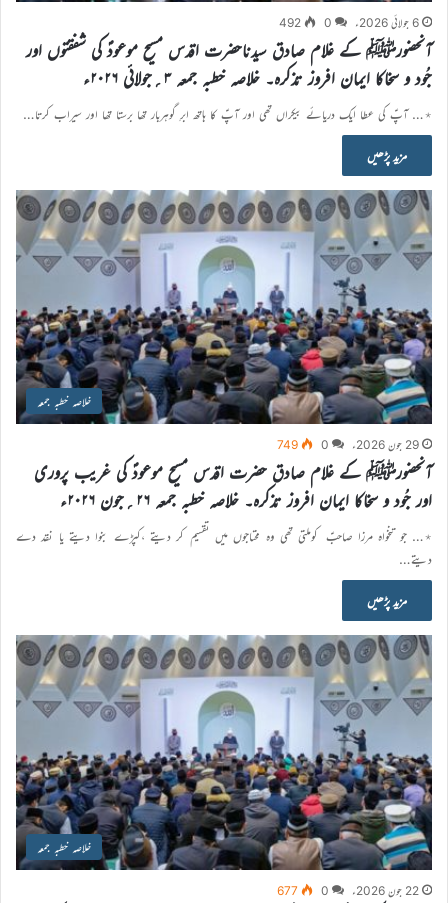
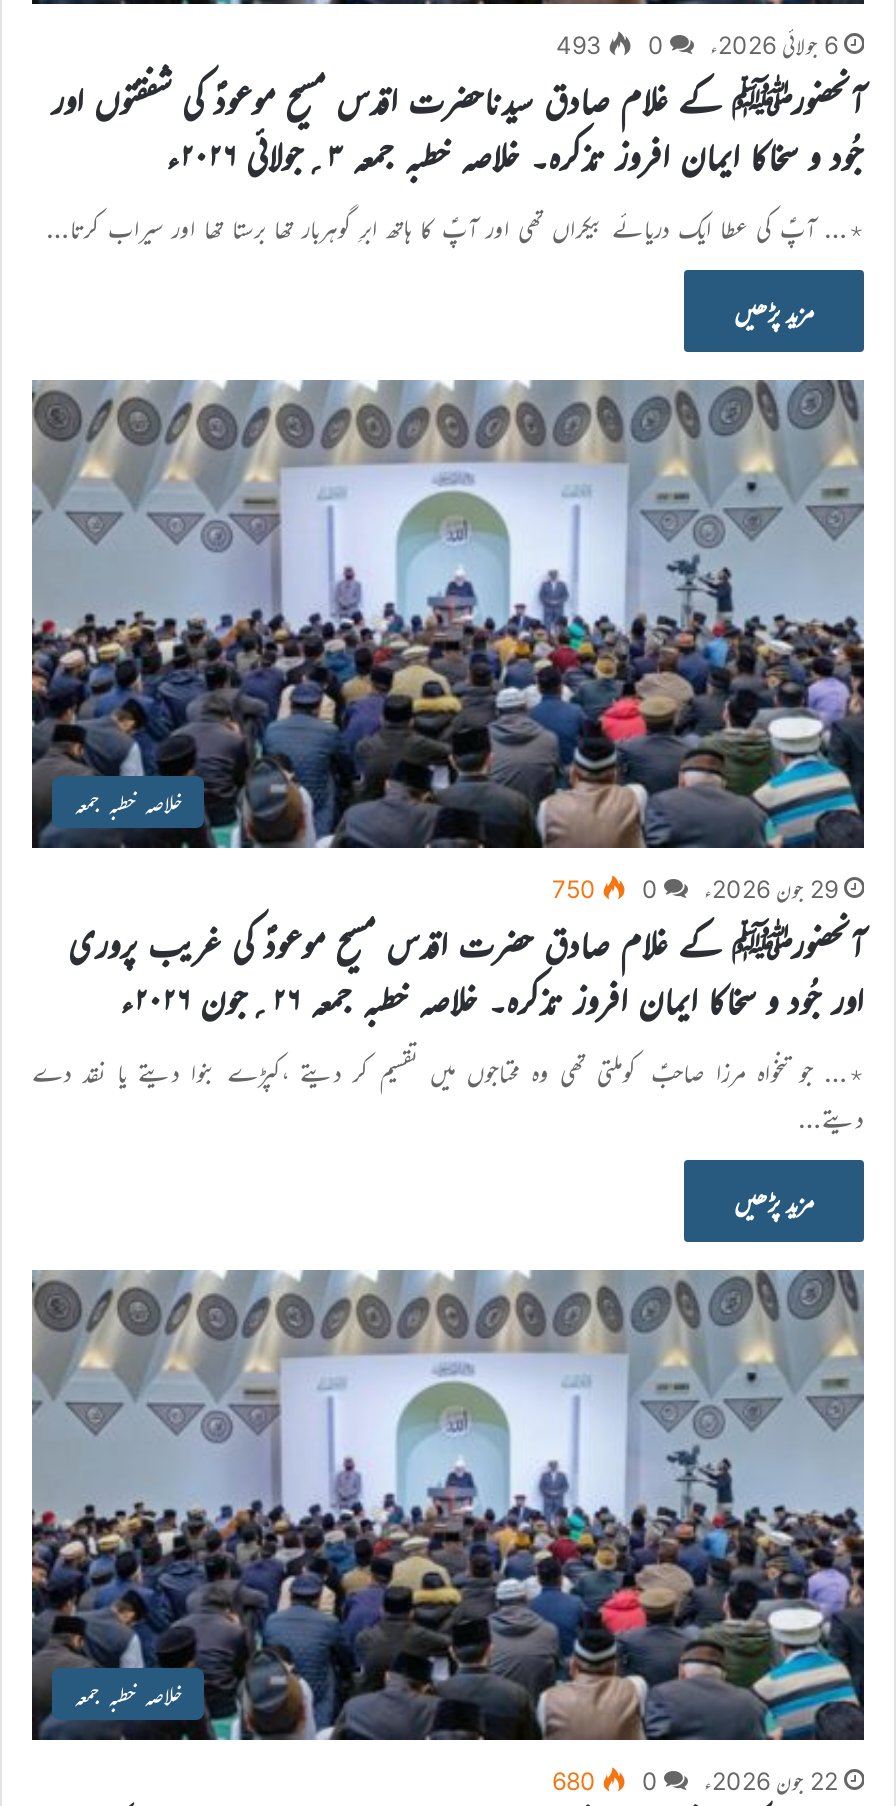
- 492 0
+ 493 0

- 749 0
+ 750 0

- 677 0
+ 680 0
